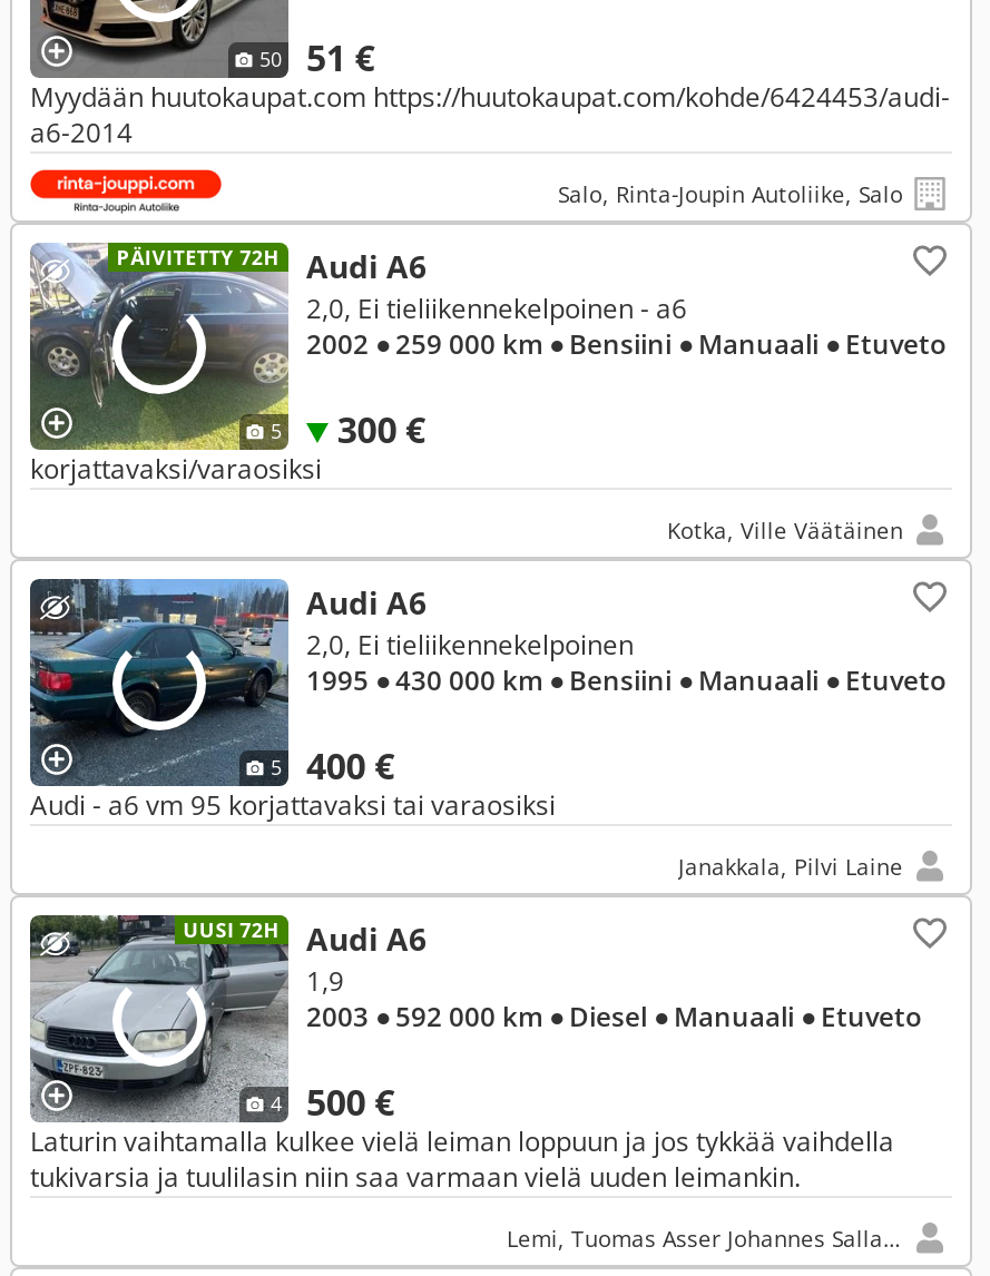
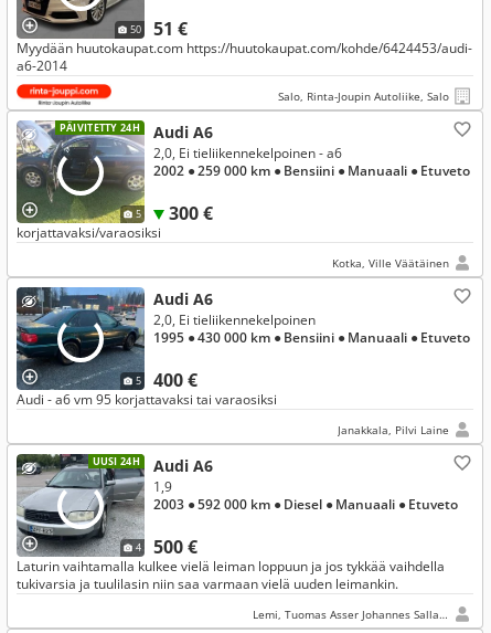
- PÄIVITETTY 72H Audi A6
+ PÄIVITETTY 24H Audi A6

- UUSI 72H Audi A6
+ UUSI 24H Audi A6
